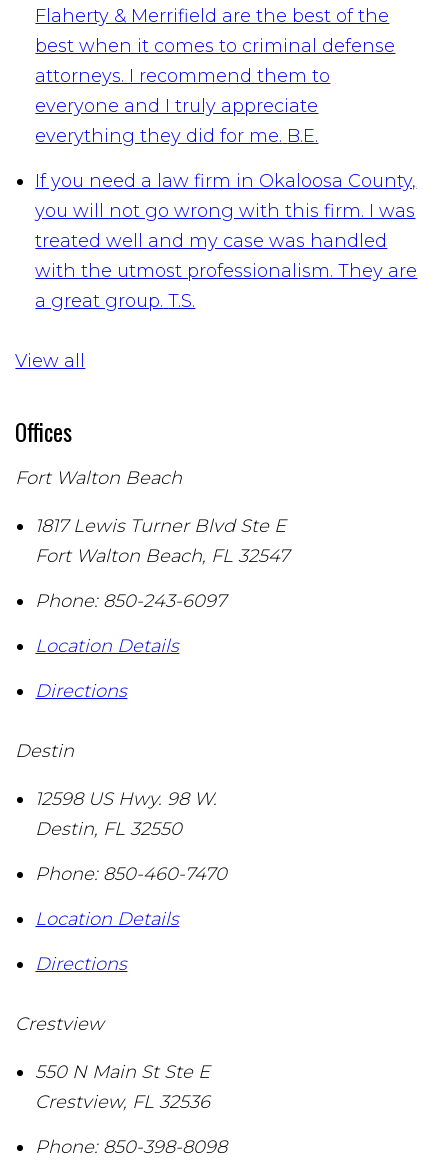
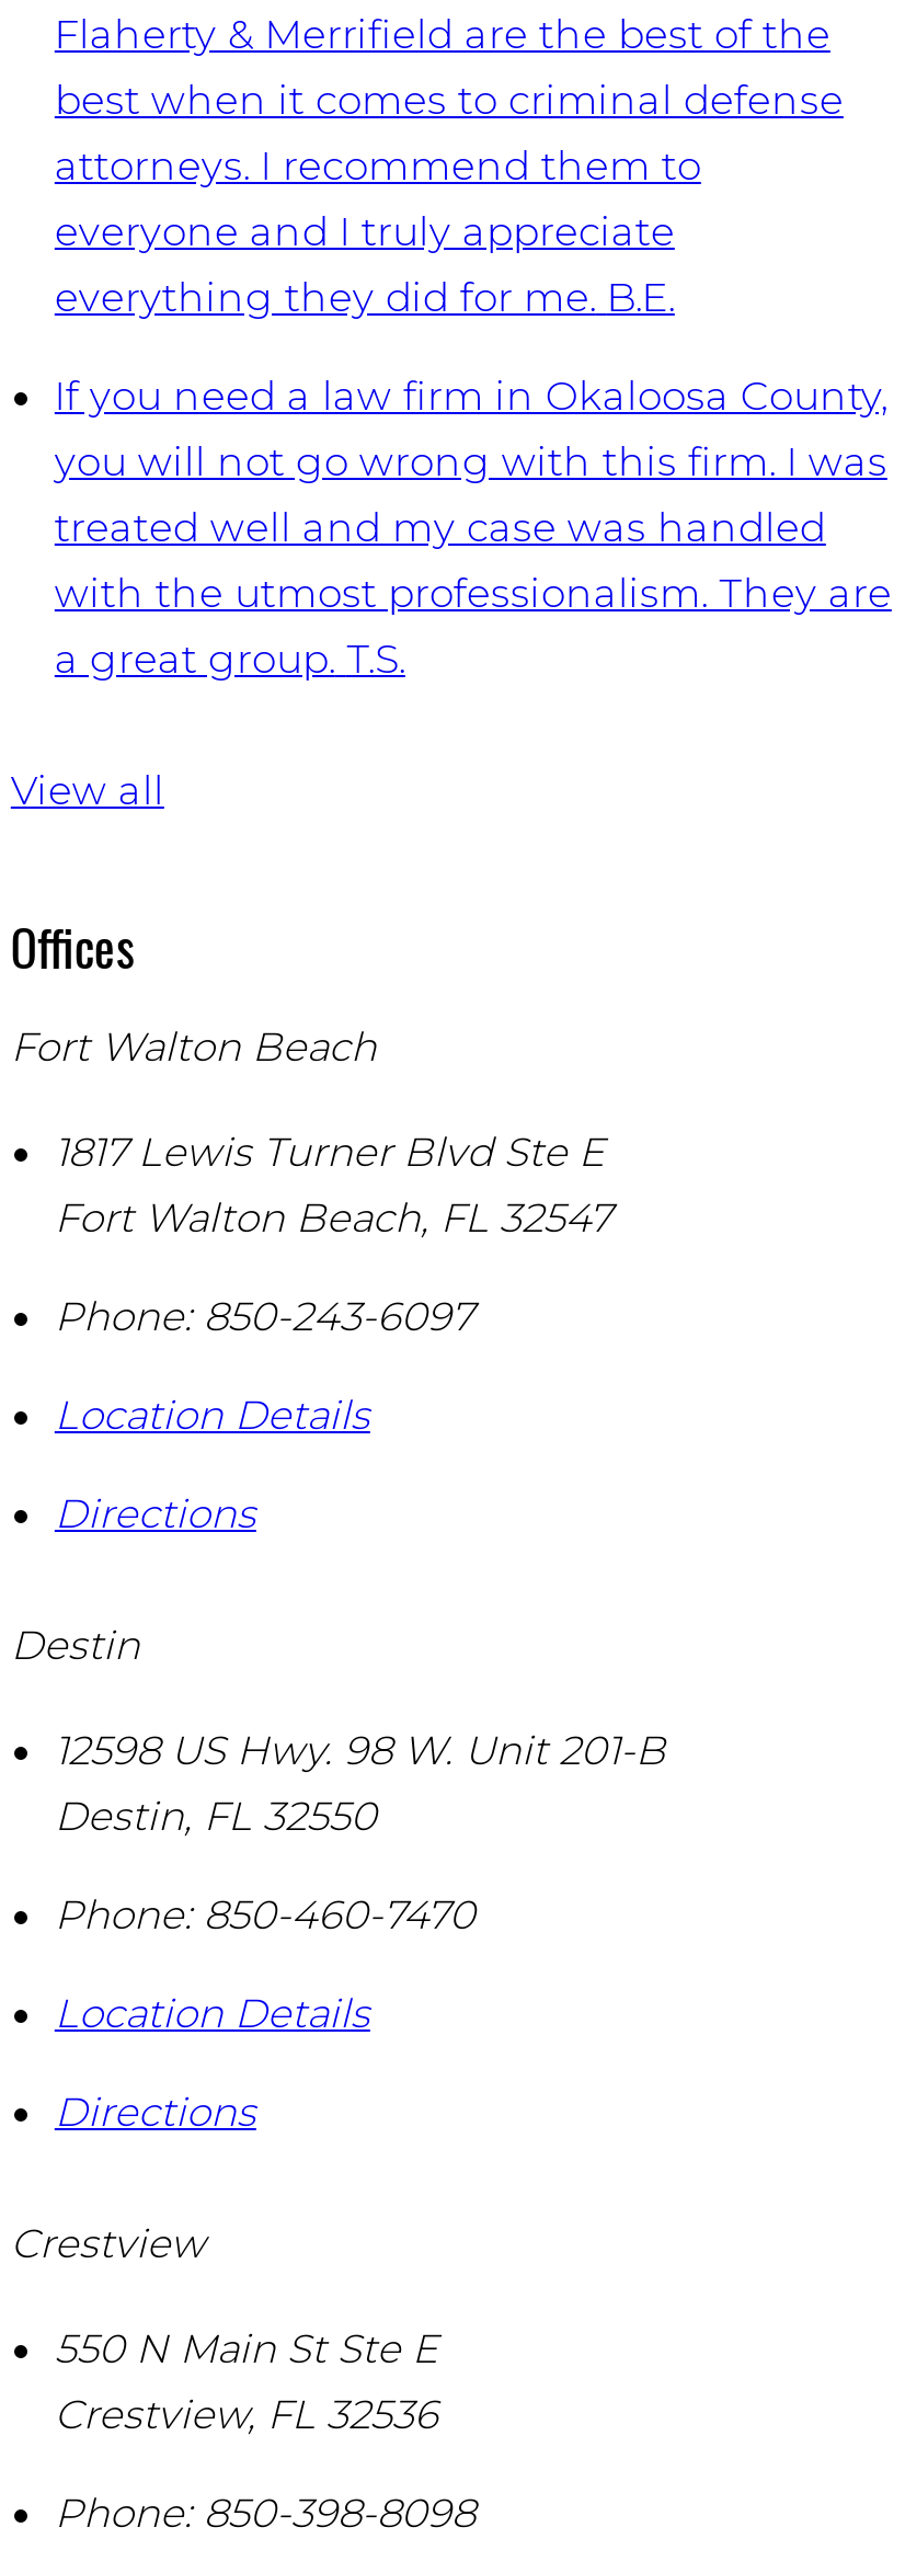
- 12598 US Hwy. 98 W.
+ 12598 US Hwy. 98 W. Unit 201-B
